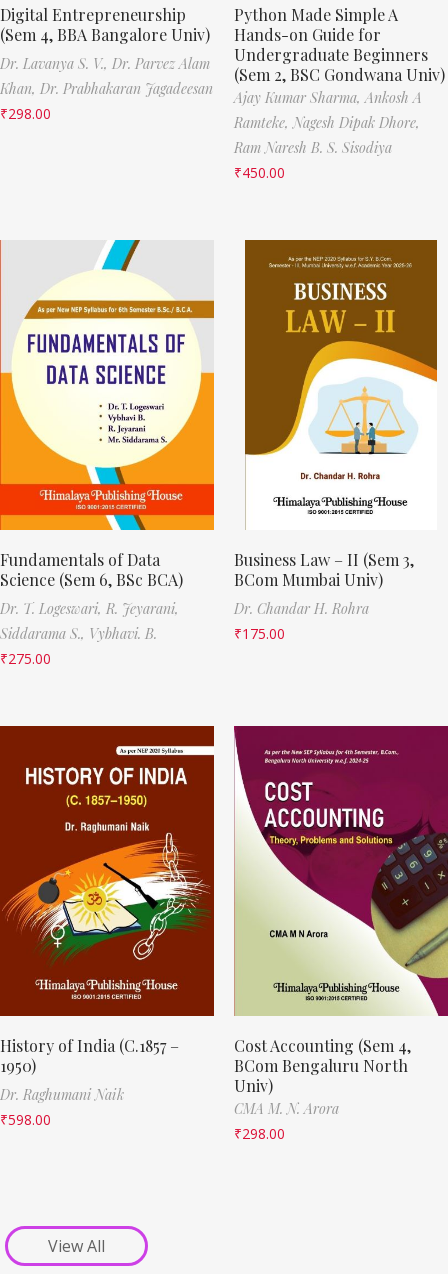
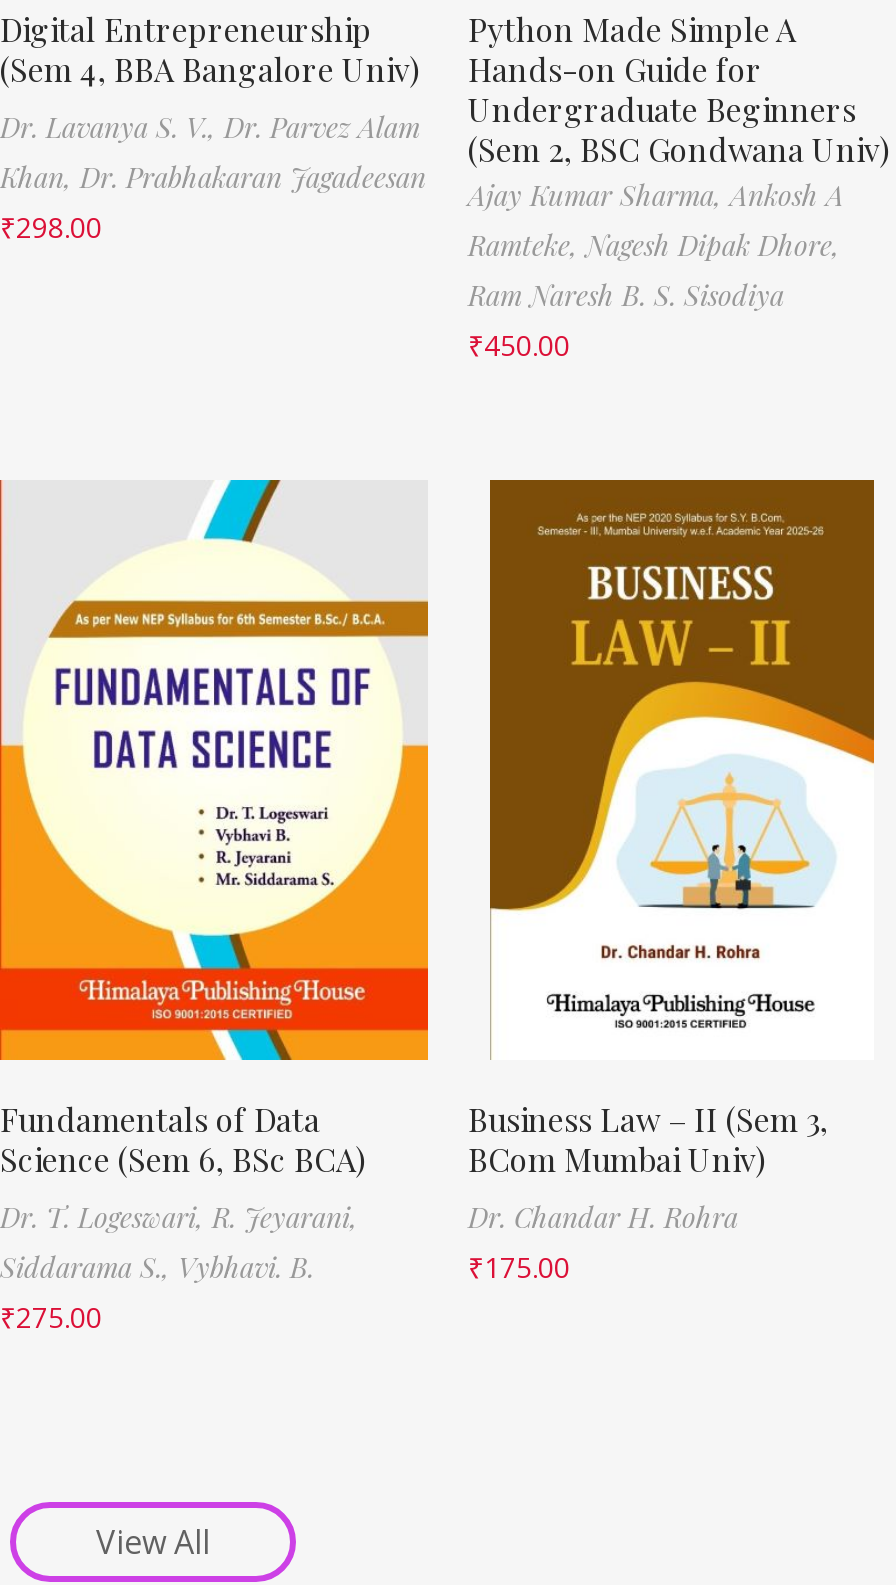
- [image]
- History of India (C.1857 –
- 1950)
- Dr. Raghumani Naik
- ₹598.00

- [image]
- Cost Accounting (Sem 4,
- BCom Bengaluru North
- Univ)
- CMA M. N. Arora
- ₹298.00
